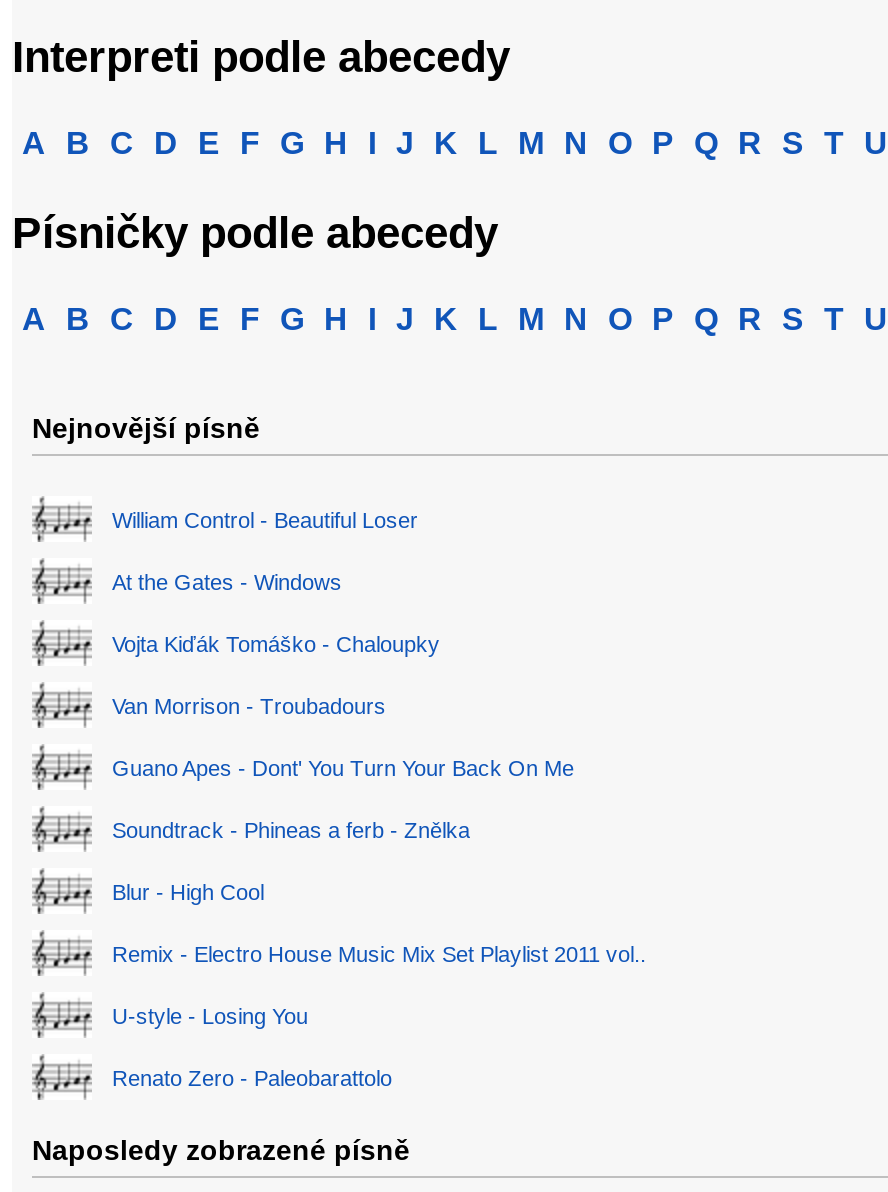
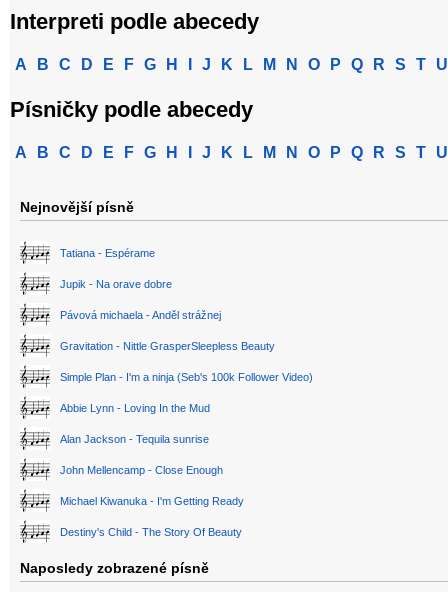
- William Control - Beautiful Loser
+ Tatiana - Espérame

- At the Gates - Windows
+ Jupik - Na orave dobre

- Vojta Kiďák Tomáško - Chaloupky
+ Pávová michaela - Anděl strážnej

- Van Morrison - Troubadours
+ Gravitation - Nittle GrasperSleepless Beauty

- Guano Apes - Dont' You Turn Your Back On Me
+ Simple Plan - I'm a ninja (Seb's 100k Follower Video)

- Soundtrack - Phineas a ferb - Znělka
+ Abbie Lynn - Loving In the Mud

- Blur - High Cool
+ Alan Jackson - Tequila sunrise

- Remix - Electro House Music Mix Set Playlist 2011 vol..
+ John Mellencamp - Close Enough

- U-style - Losing You
+ Michael Kiwanuka - I'm Getting Ready

- Renato Zero - Paleobarattolo
+ Destiny's Child - The Story Of Beauty
